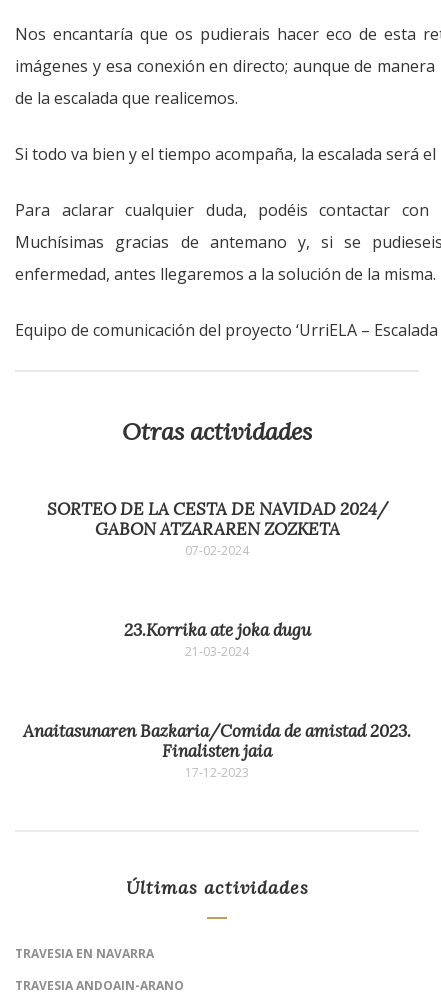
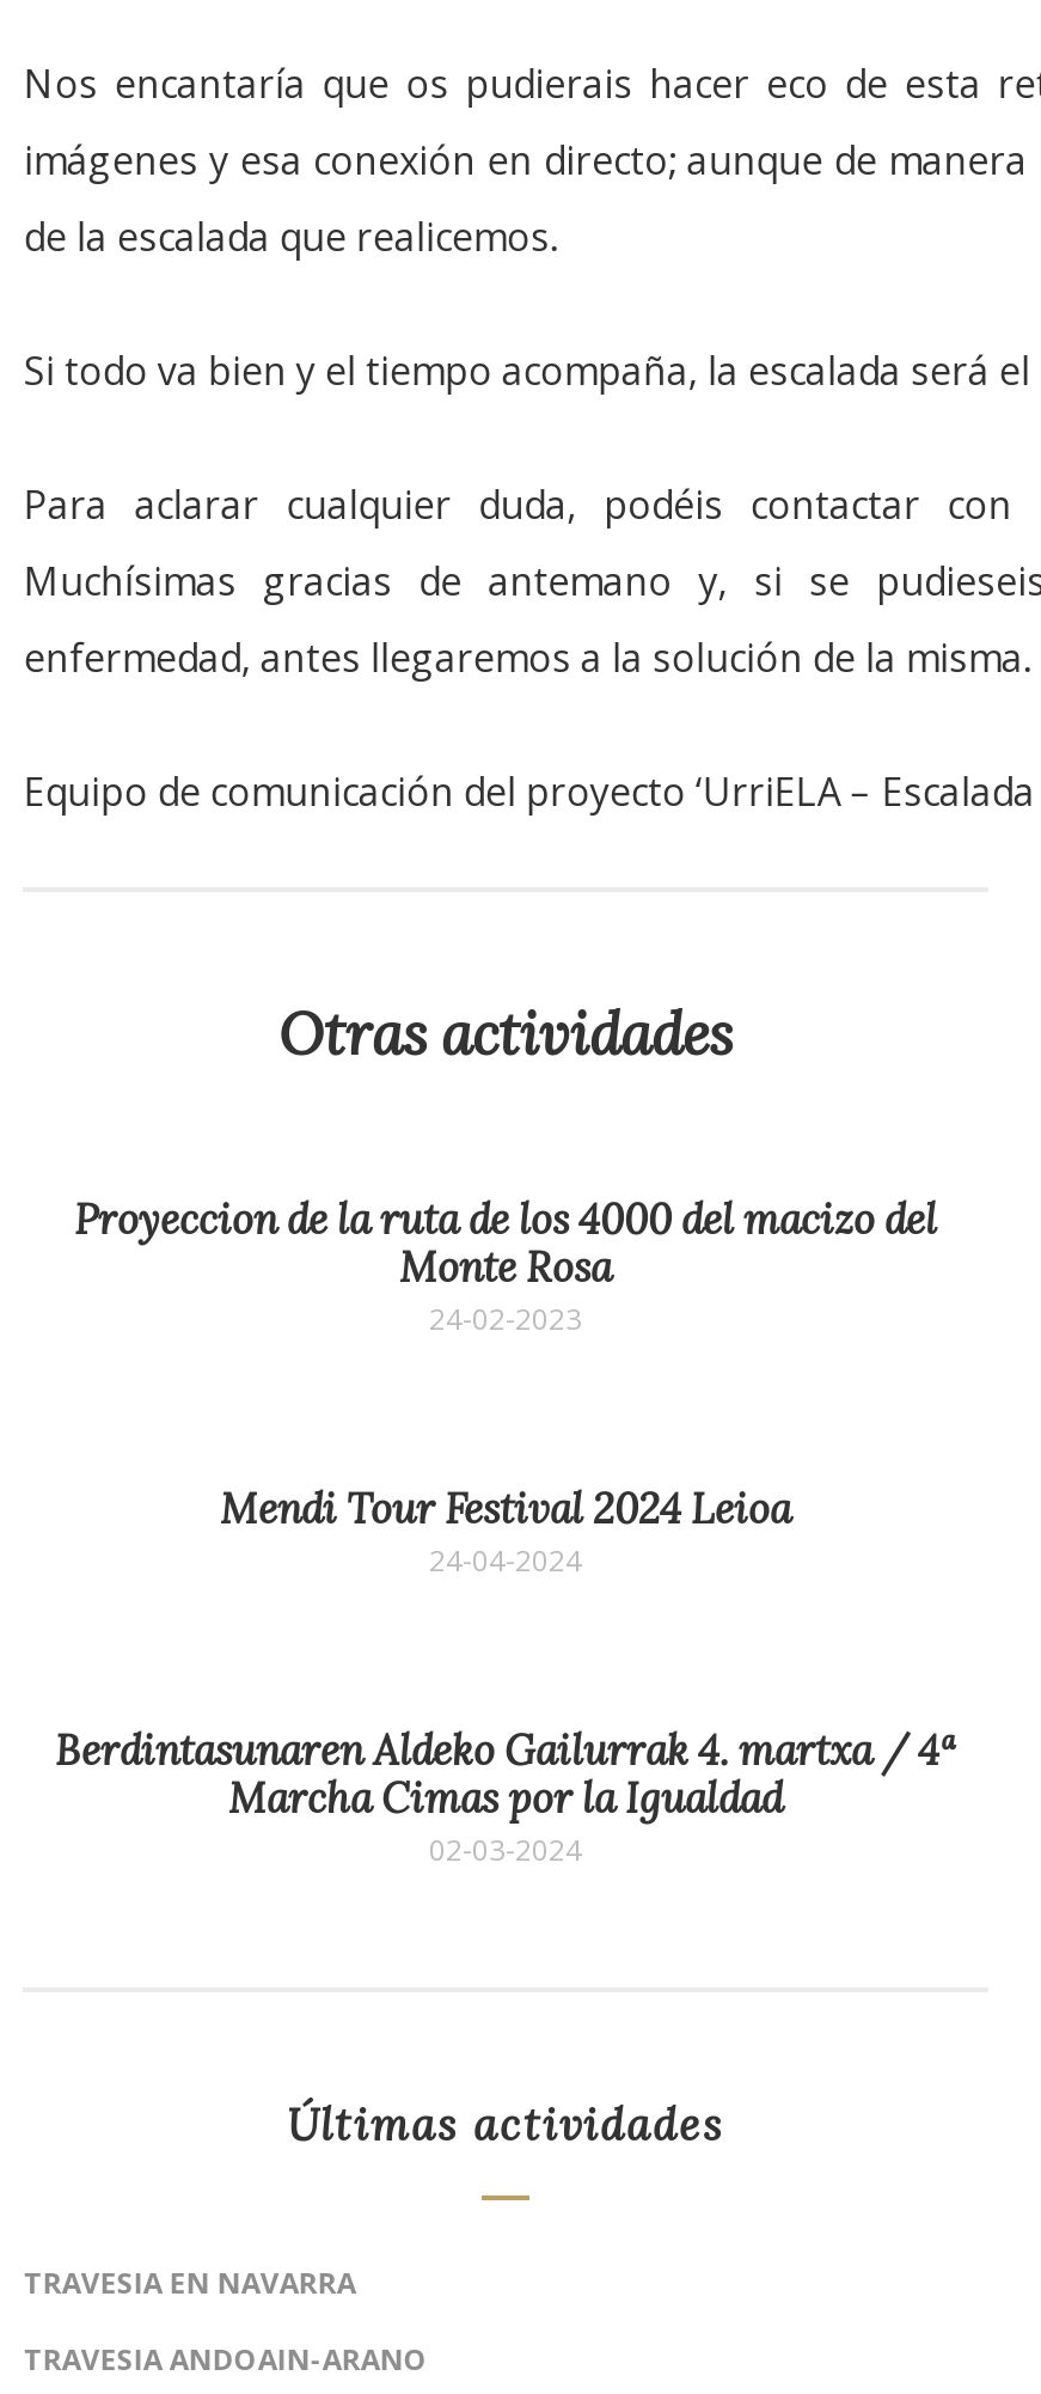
- SORTEO DE LA CESTA DE NAVIDAD 2024/
- GABON ATZARAREN ZOZKETA
- 07-02-2024
+ Proyeccion de la ruta de los 4000 del macizo del
+ Monte Rosa
+ 24-02-2023

- 23.Korrika ate joka dugu
- 21-03-2024
+ Mendi Tour Festival 2024 Leioa
+ 24-04-2024

- Anaitasunaren Bazkaria/Comida de amistad 2023.
- Finalisten jaia
- 17-12-2023
+ Berdintasunaren Aldeko Gailurrak 4. martxa / 4ª
+ Marcha Cimas por la Igualdad
+ 02-03-2024
